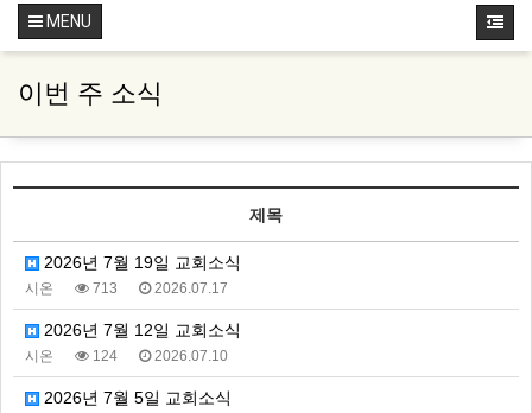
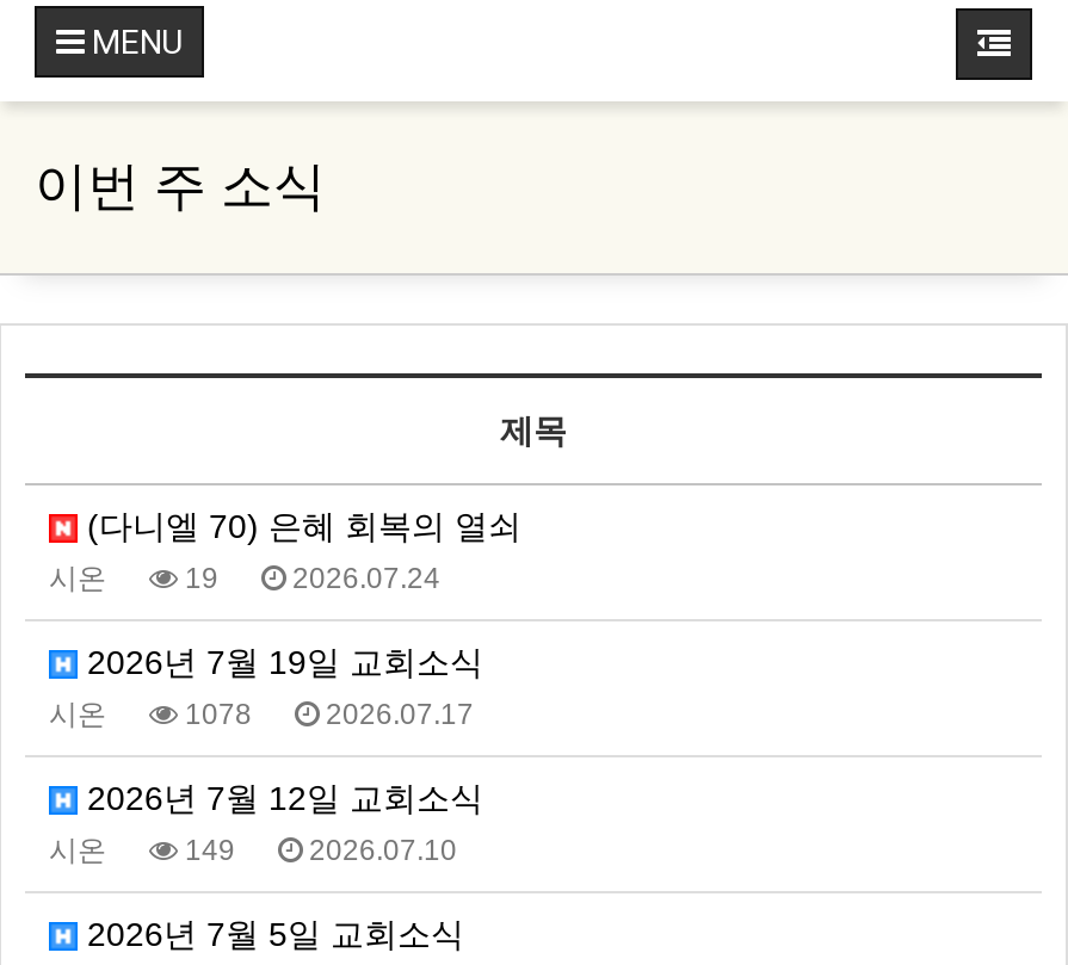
+ (다니엘 70) 은혜 회복의 열쇠
+ 시온
+ 19
+ 2026.07.24

- 713 2026.07.17
+ 1078 2026.07.17

- 124 2026.07.10
+ 149 2026.07.10
